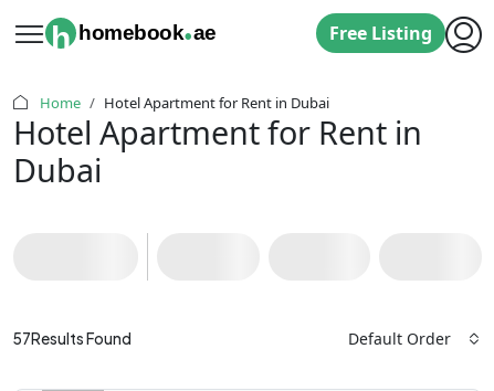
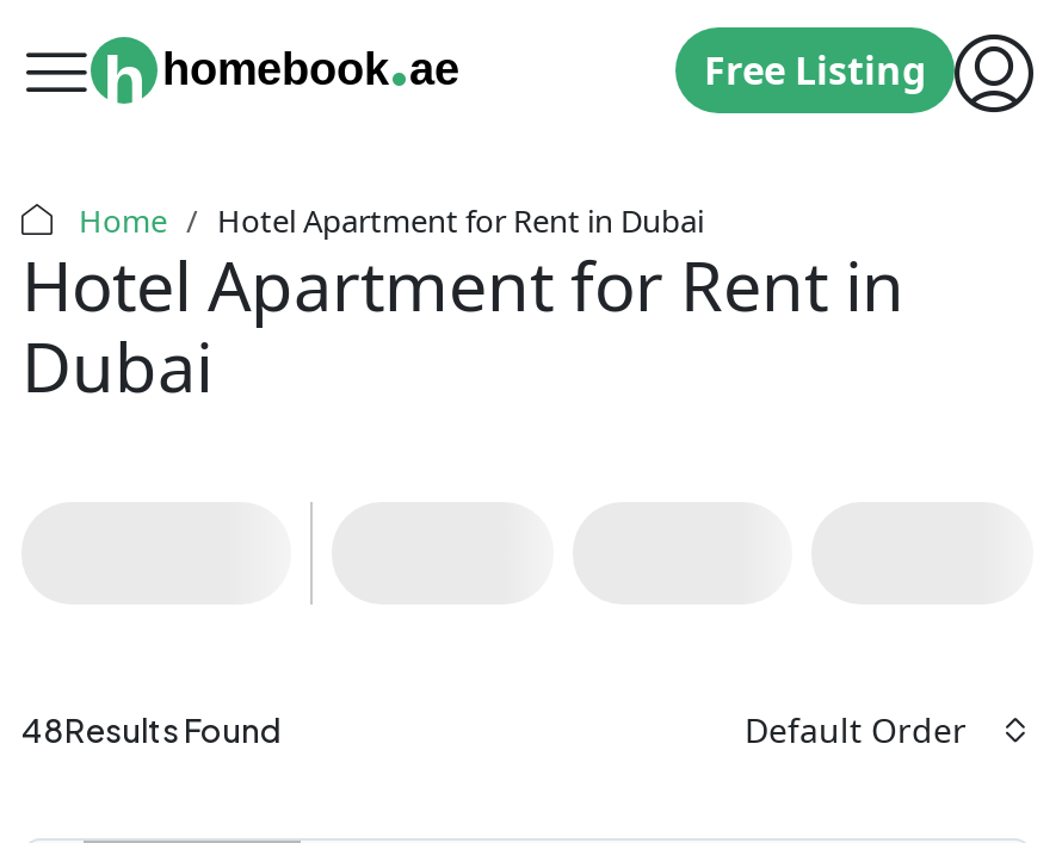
- 57Results Found
+ 48Results Found
